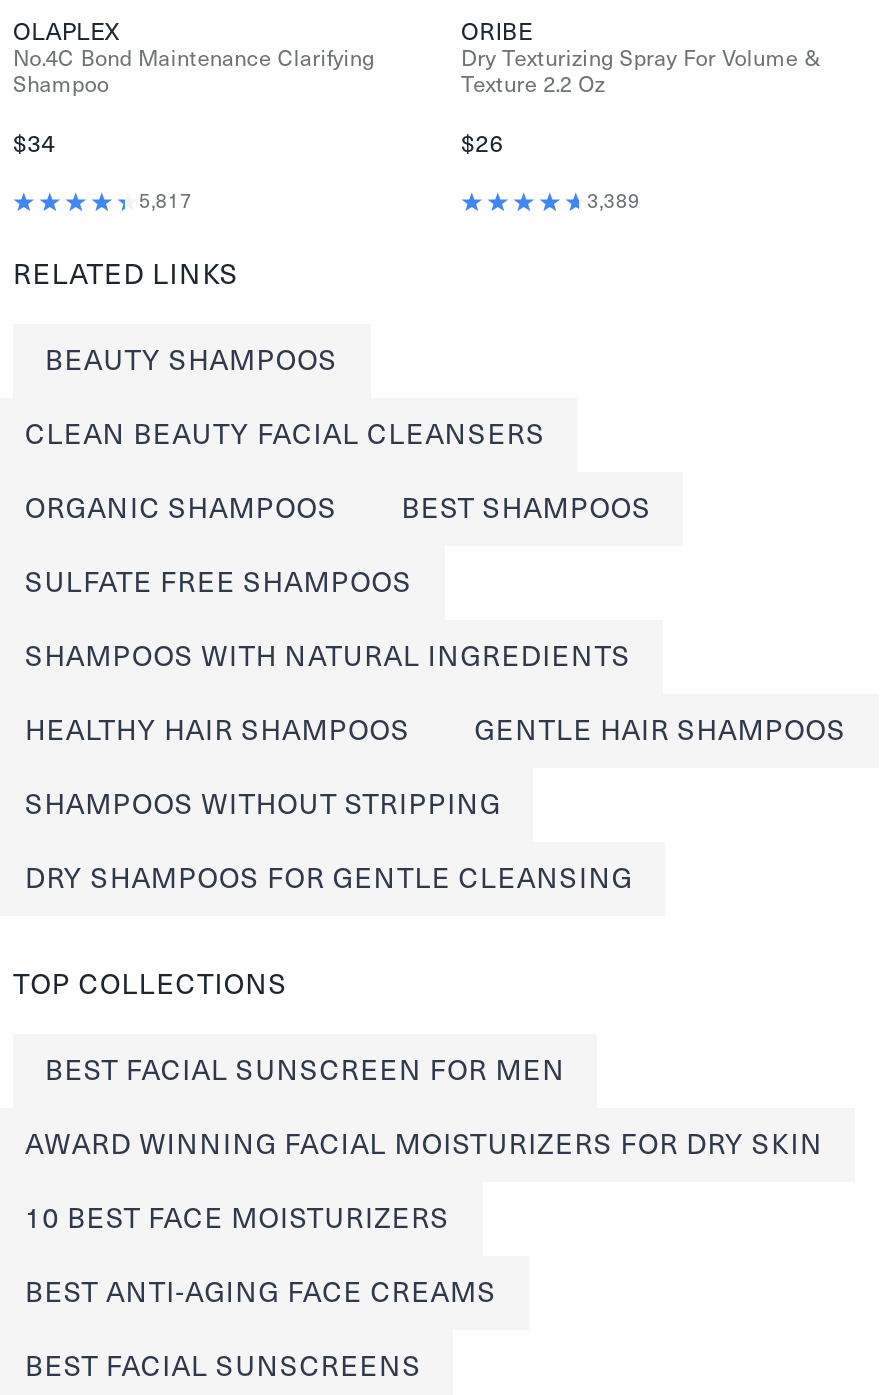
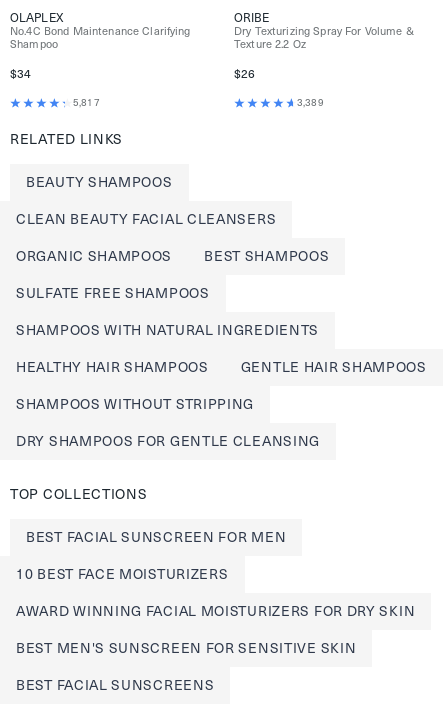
moved down: AWARD WINNING FACIAL MOISTURIZERS FOR DRY SKIN

moved up: 10 BEST FACE MOISTURIZERS

- BEST ANTI-AGING FACE CREAMS
+ BEST MEN'S SUNSCREEN FOR SENSITIVE SKIN
